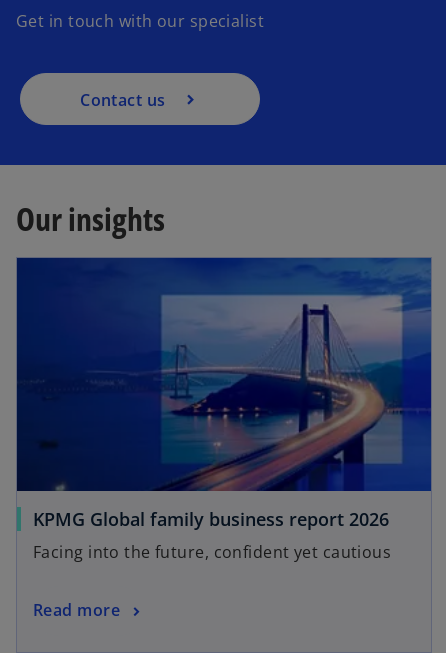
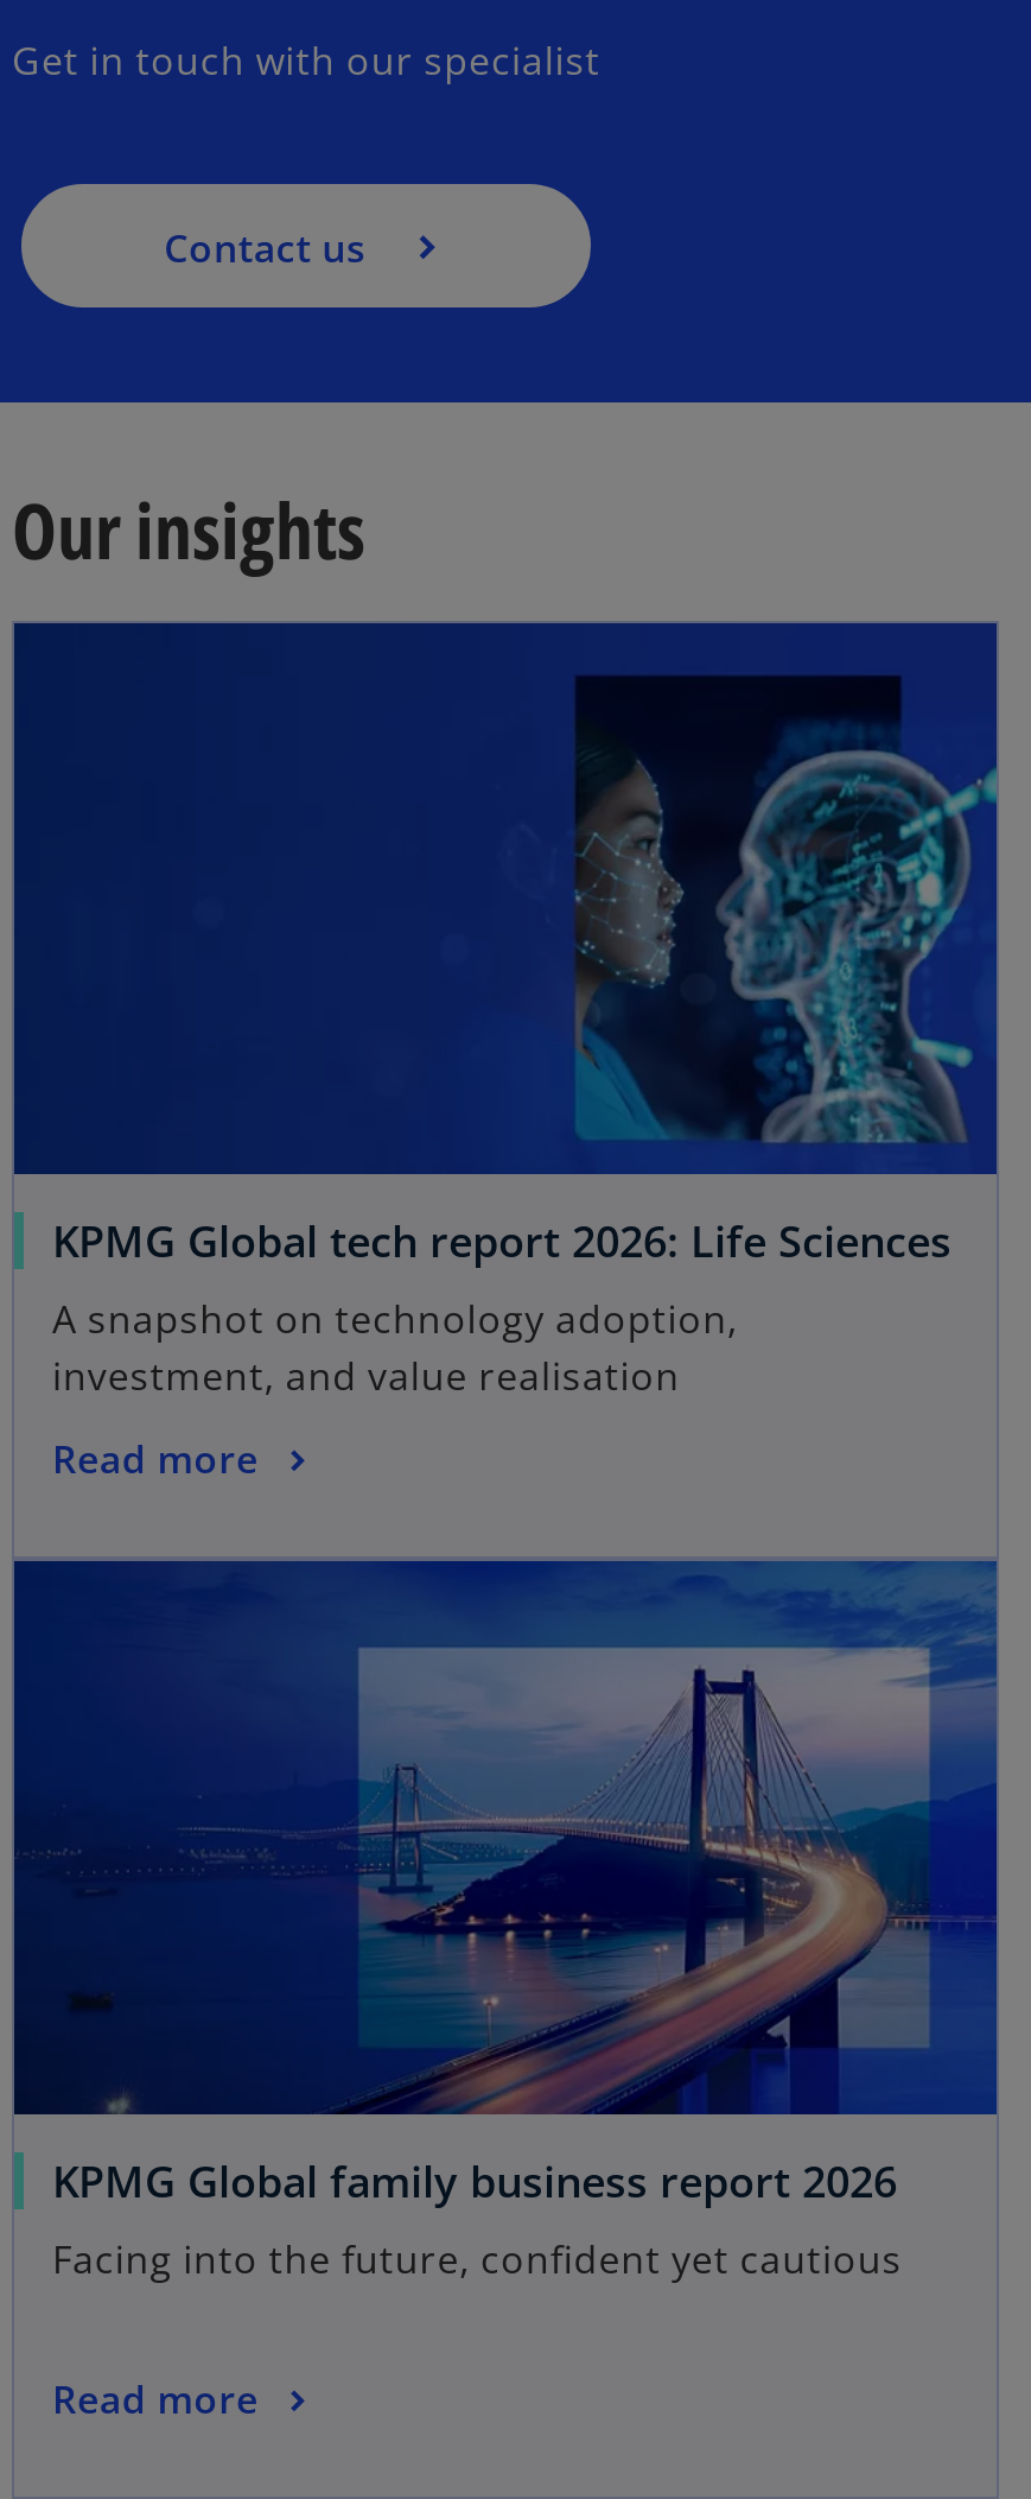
+ [image]
+ KPMG Global tech report 2026: Life Sciences
+ A snapshot on technology adoption,
+ investment, and value realisation
+ Read more
